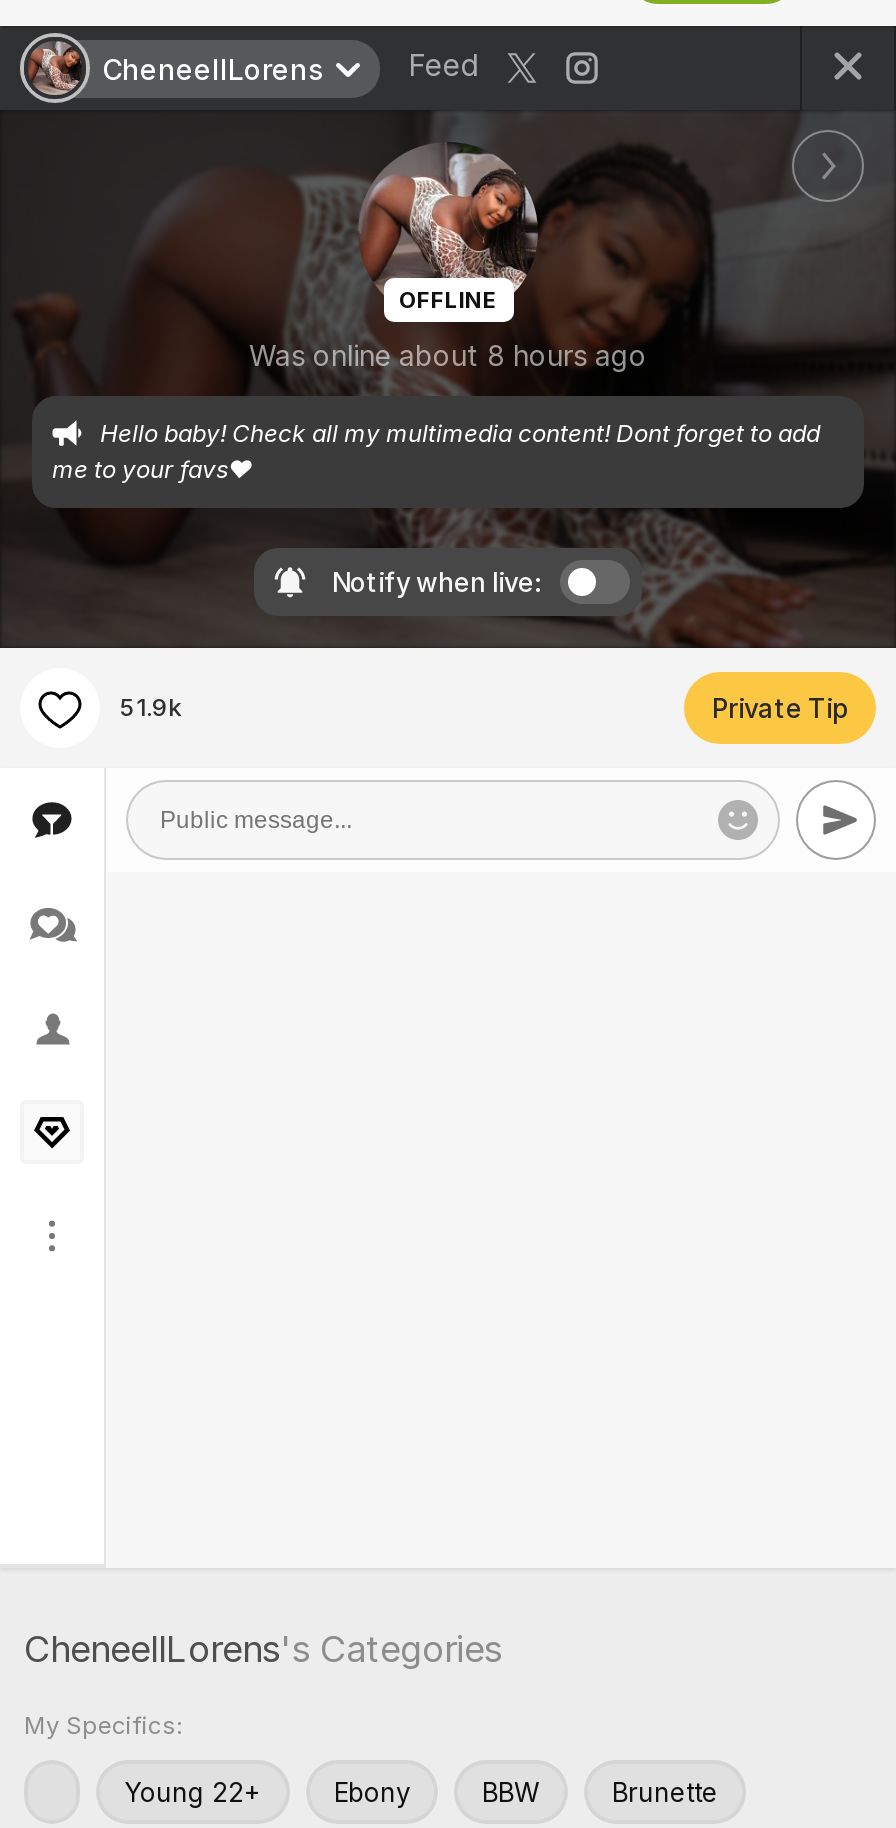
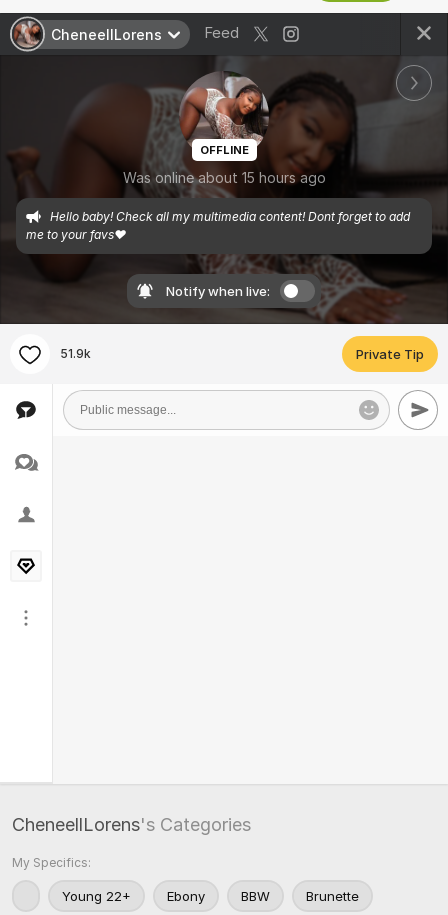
- Was online about 8 hours ago
+ Was online about 15 hours ago
